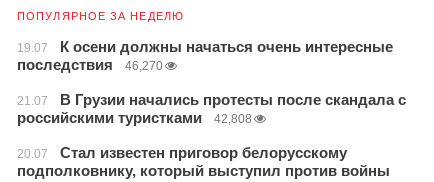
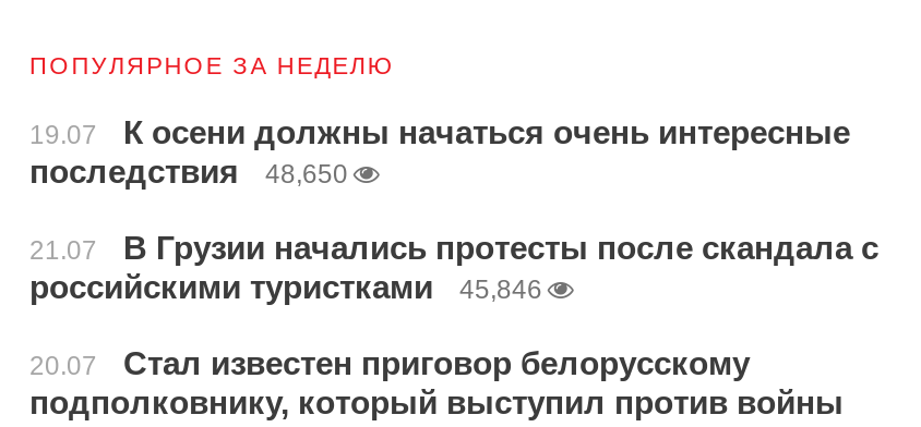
- последствия 46,270
+ последствия 48,650

- российскими туристками 42,808
+ российскими туристками 45,846
